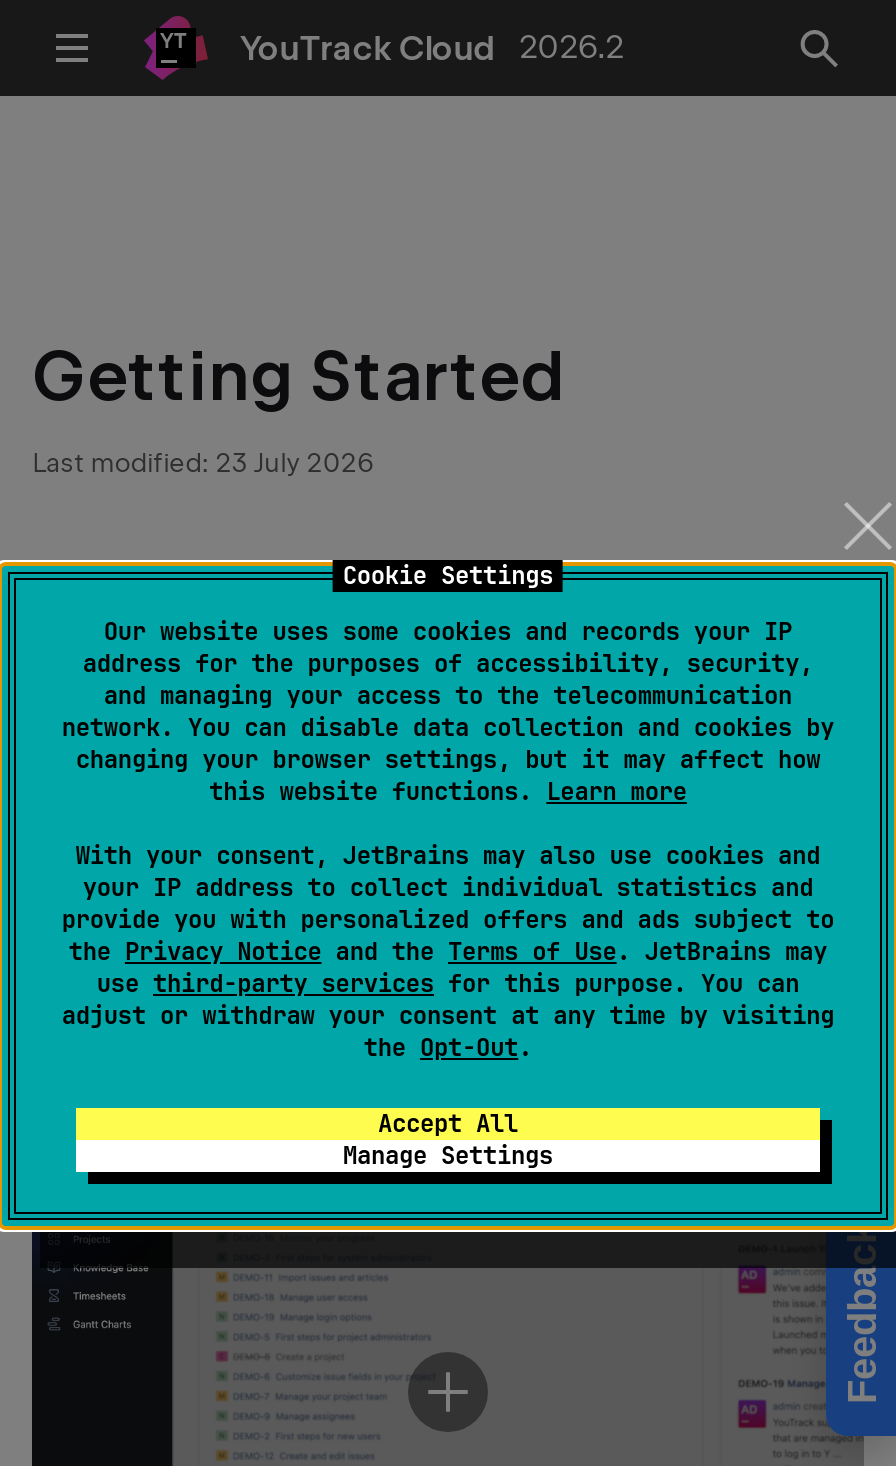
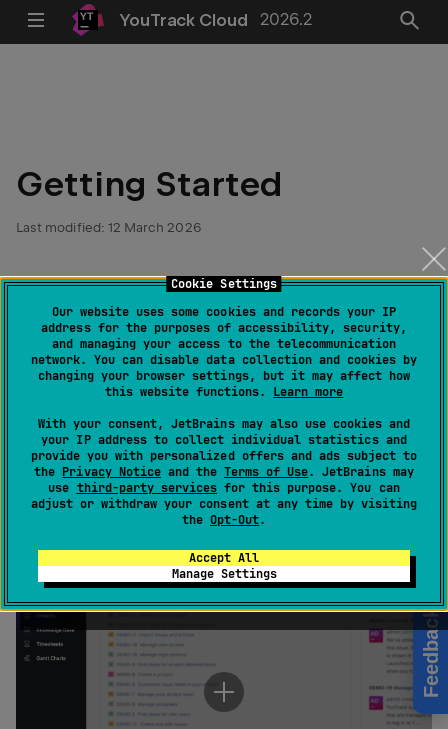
- Last modified: 23 July 2026
+ Last modified: 12 March 2026
